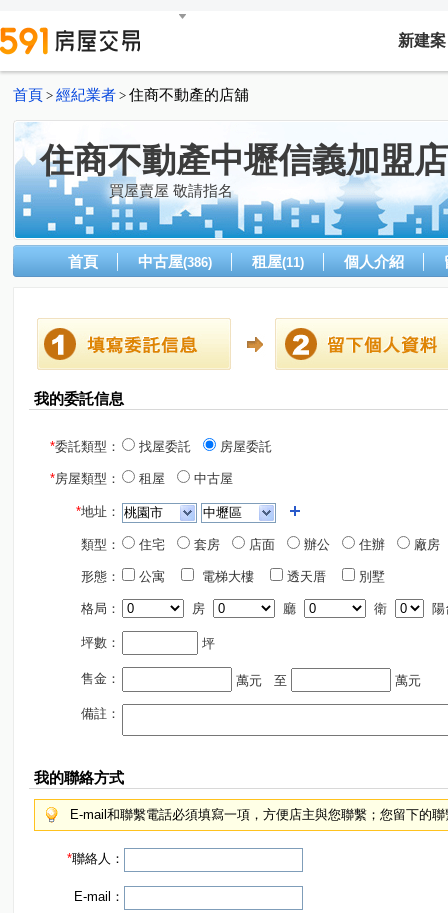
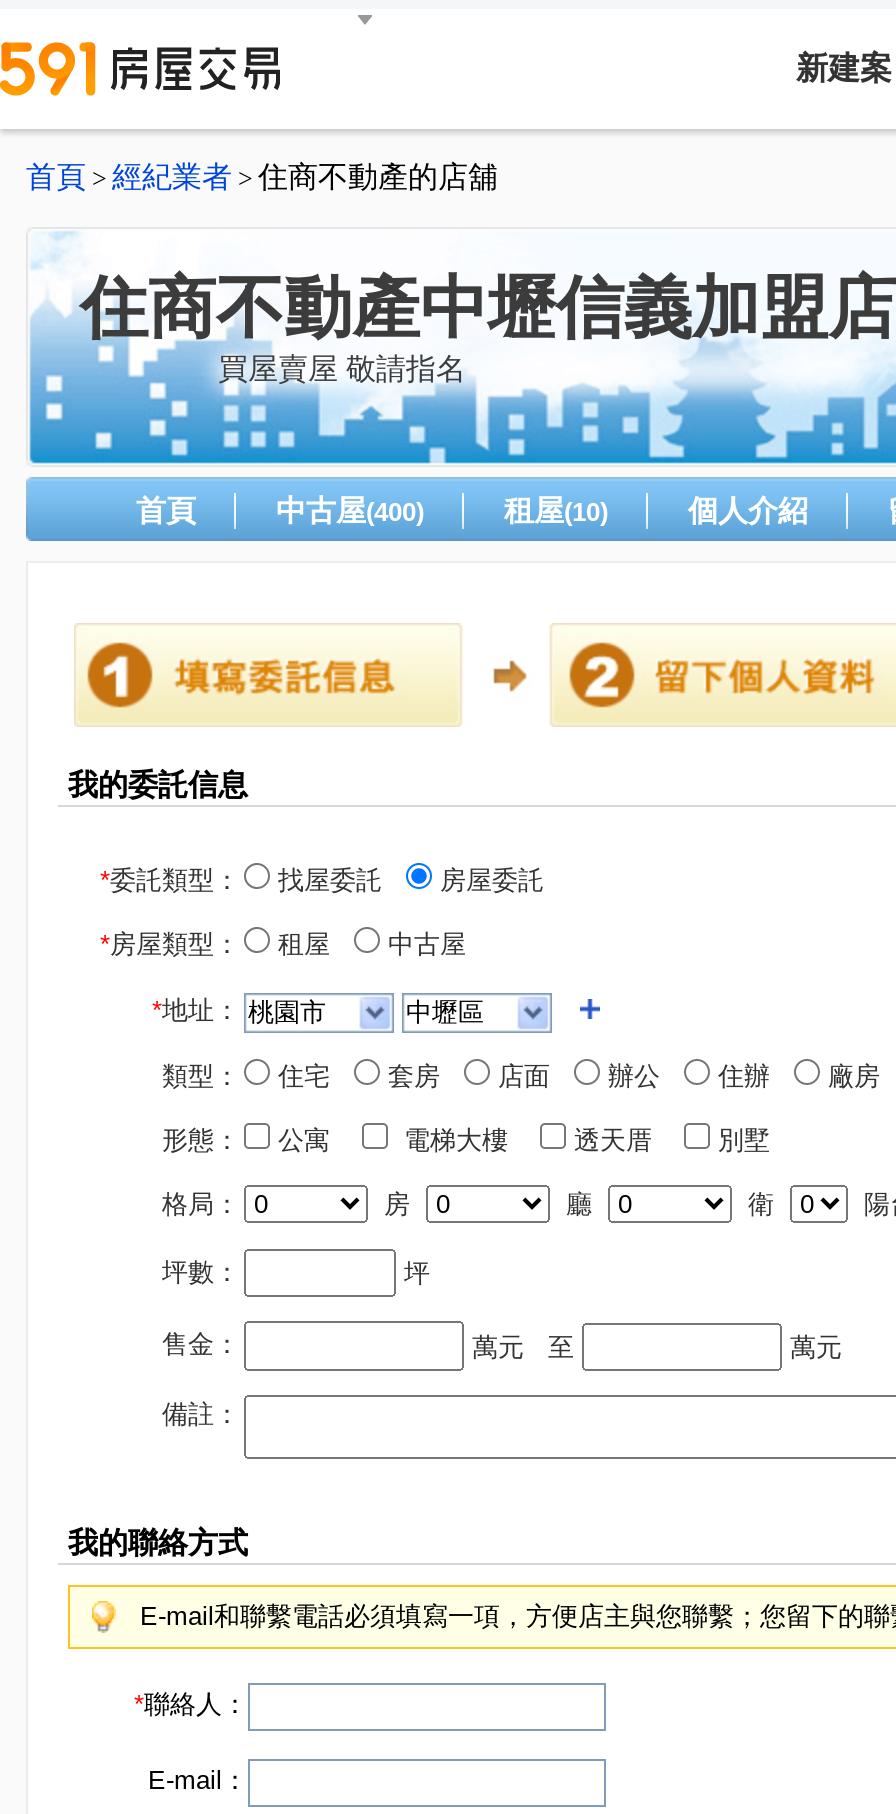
- 中古屋(386)
+ 中古屋(400)

- 租屋(11)
+ 租屋(10)
